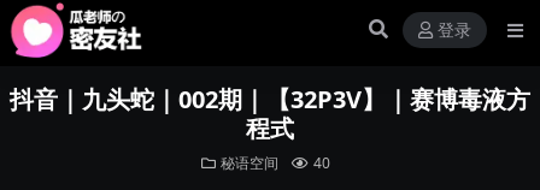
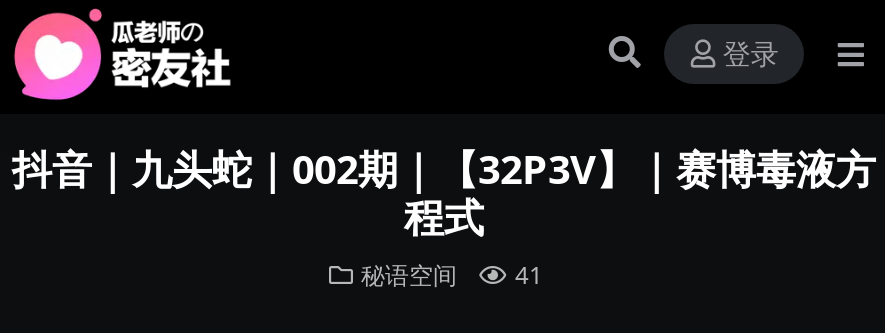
- 秘语空间 40
+ 秘语空间 41
